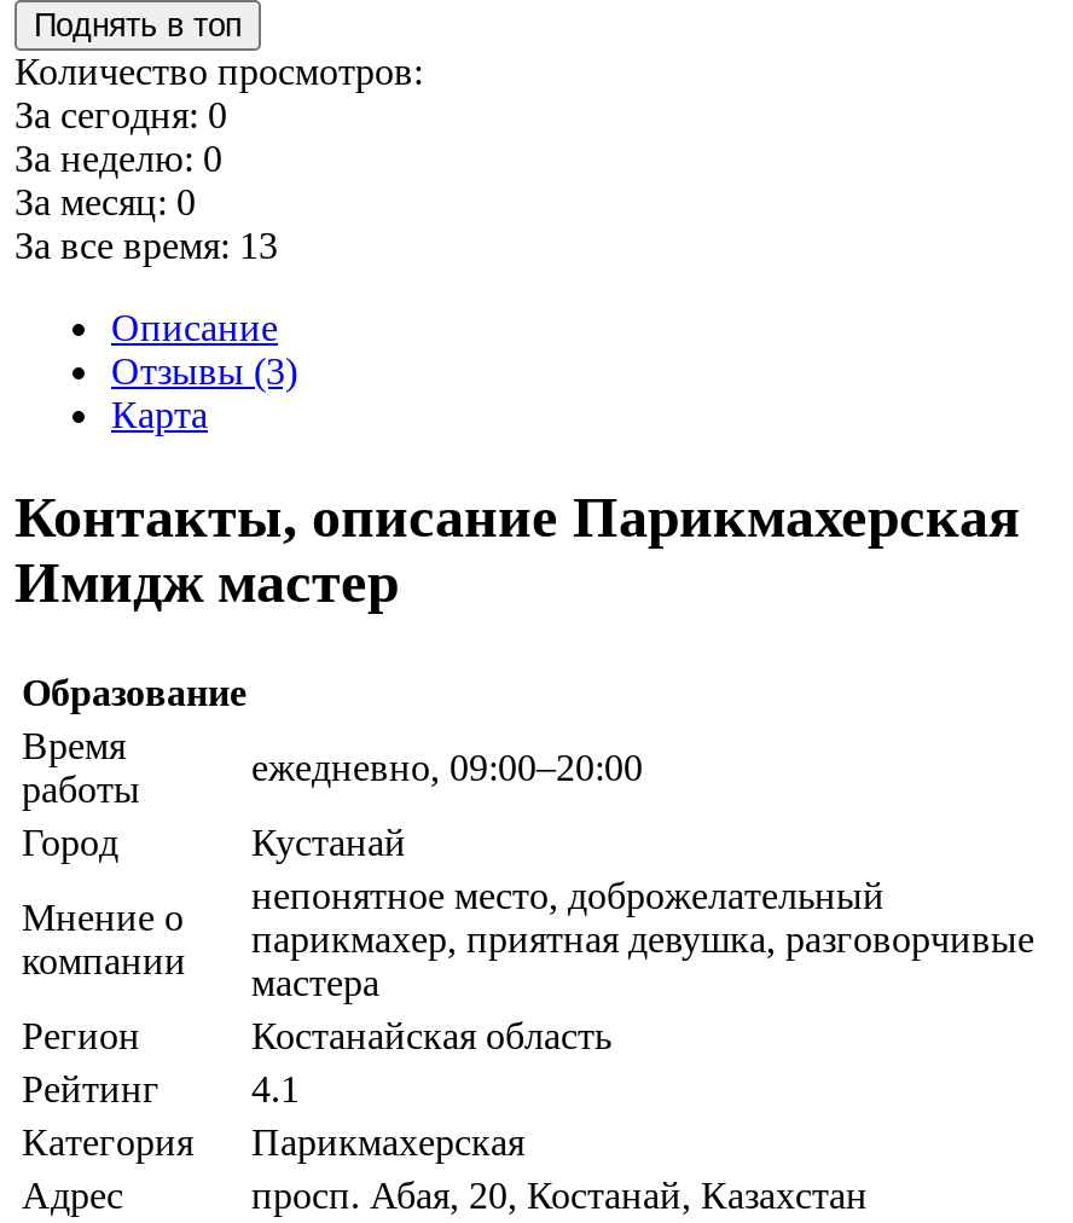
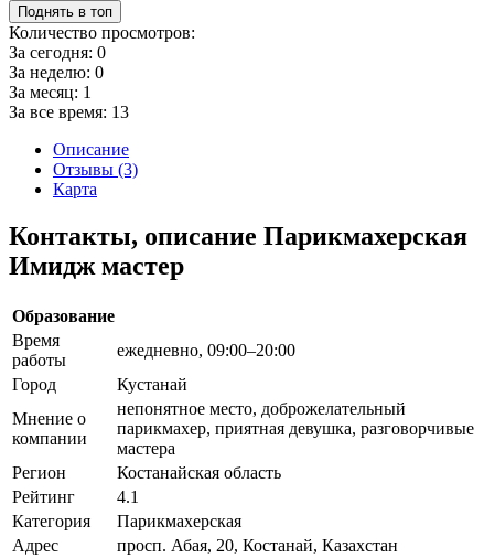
- За месяц: 0
+ За месяц: 1
